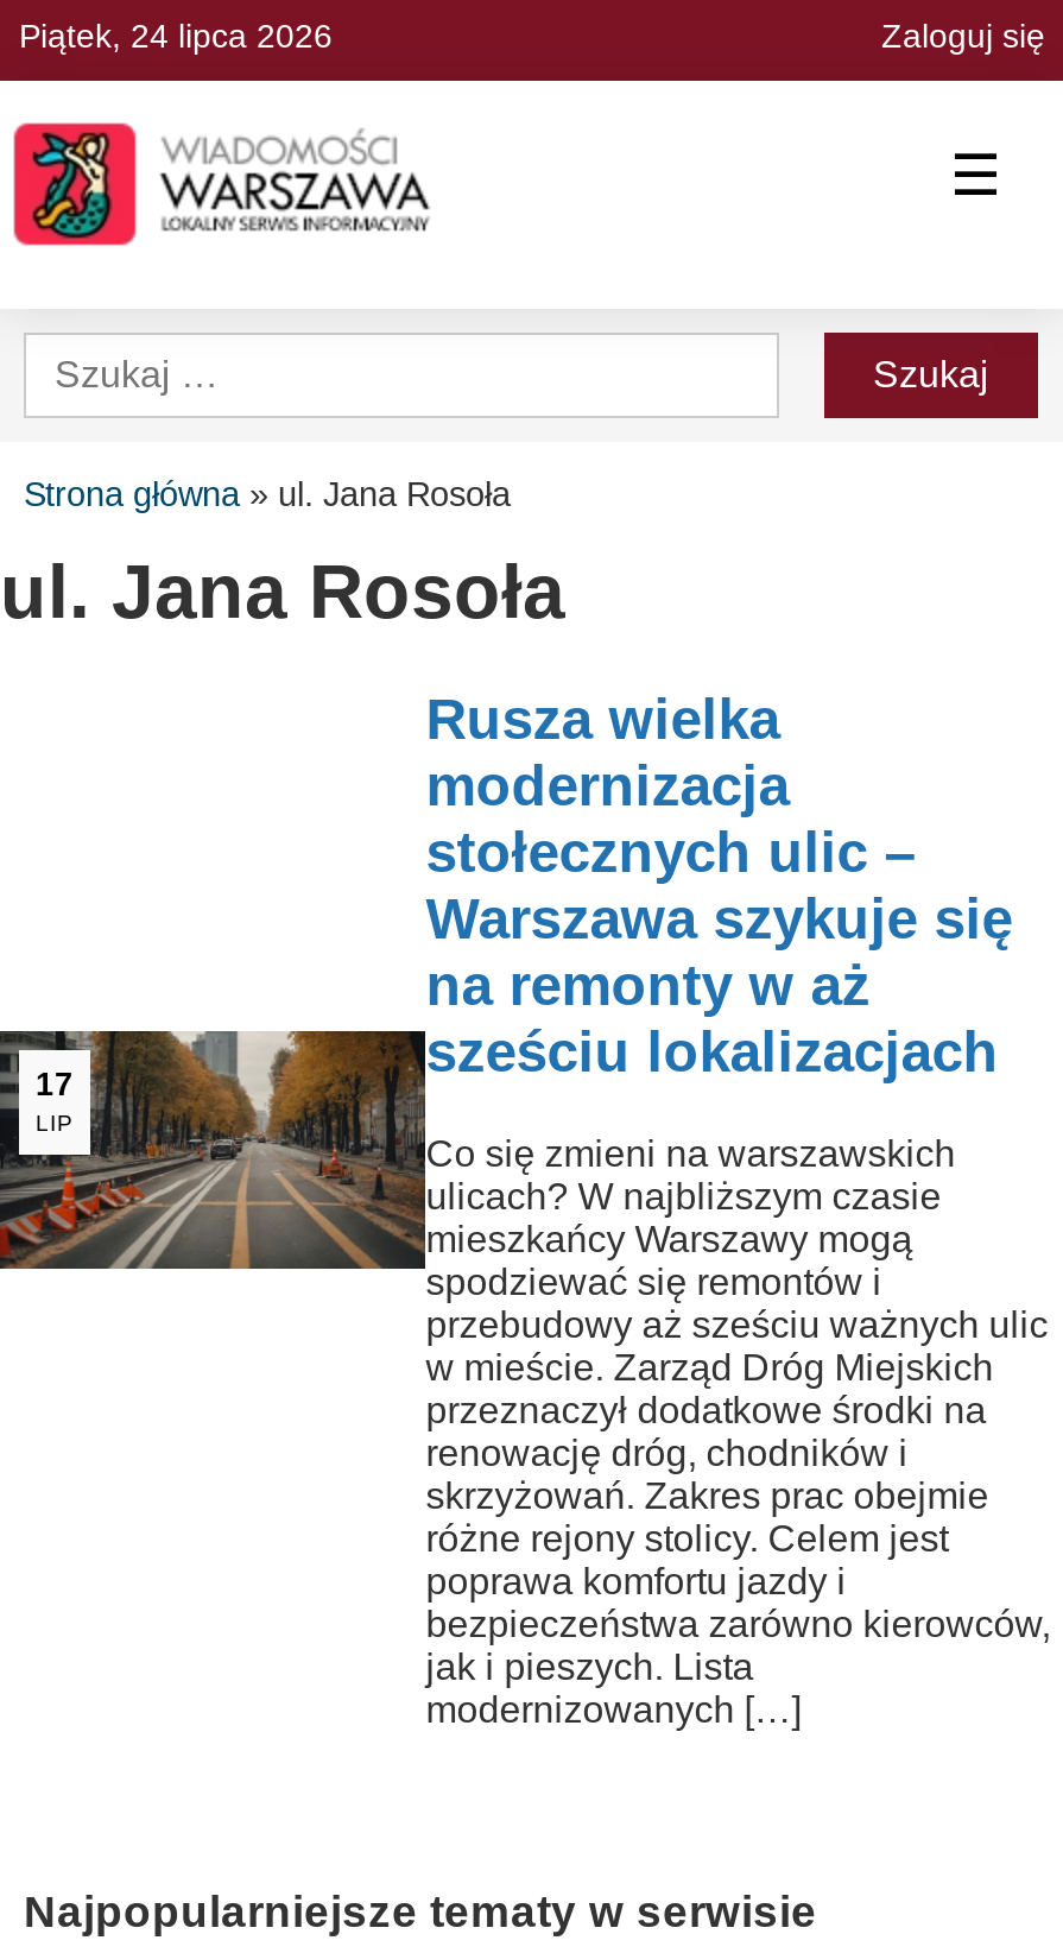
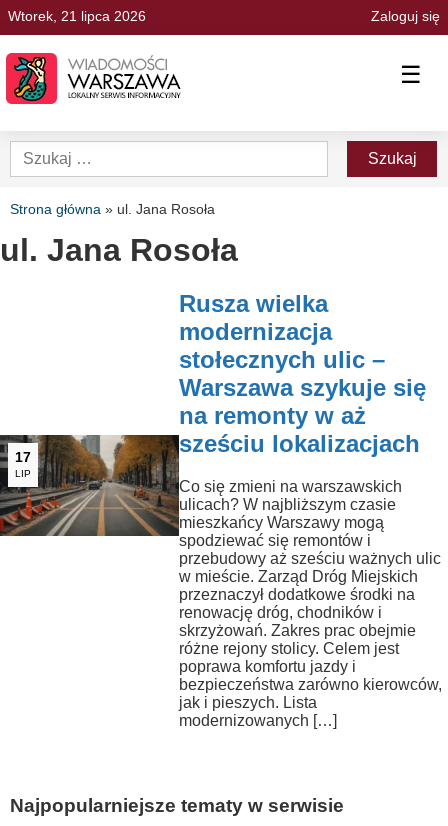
- Piątek, 24 lipca 2026
+ Wtorek, 21 lipca 2026
